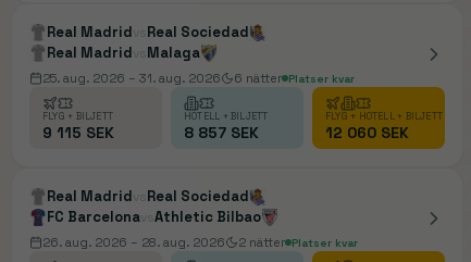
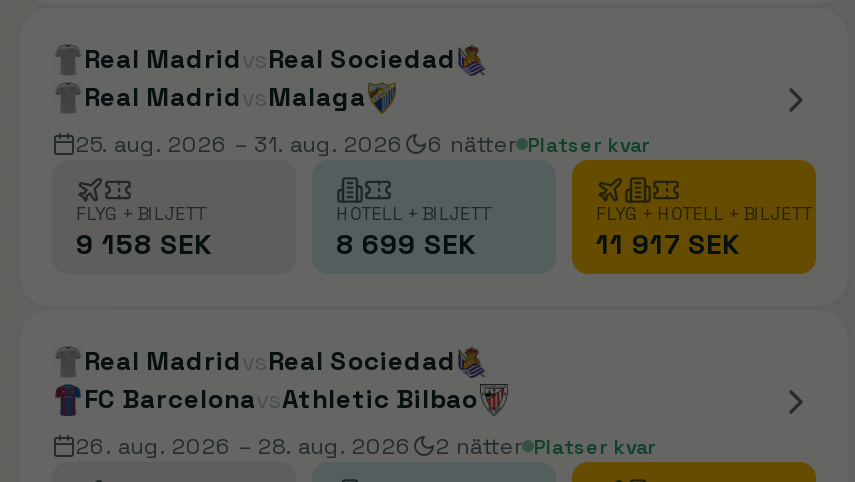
- 9 115 SEK
+ 9 158 SEK

- 8 857 SEK
+ 8 699 SEK

- 12 060 SEK
+ 11 917 SEK
